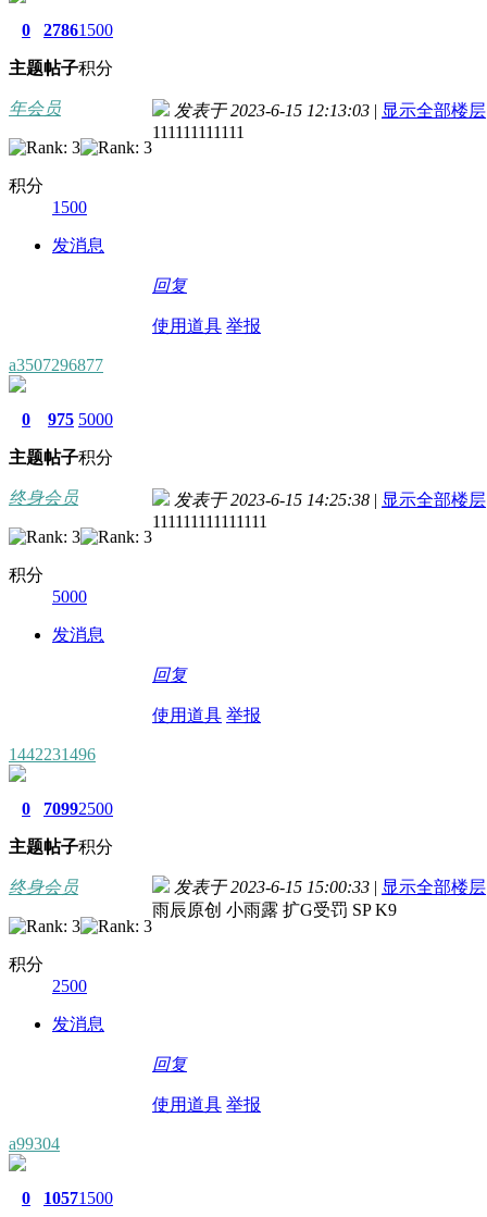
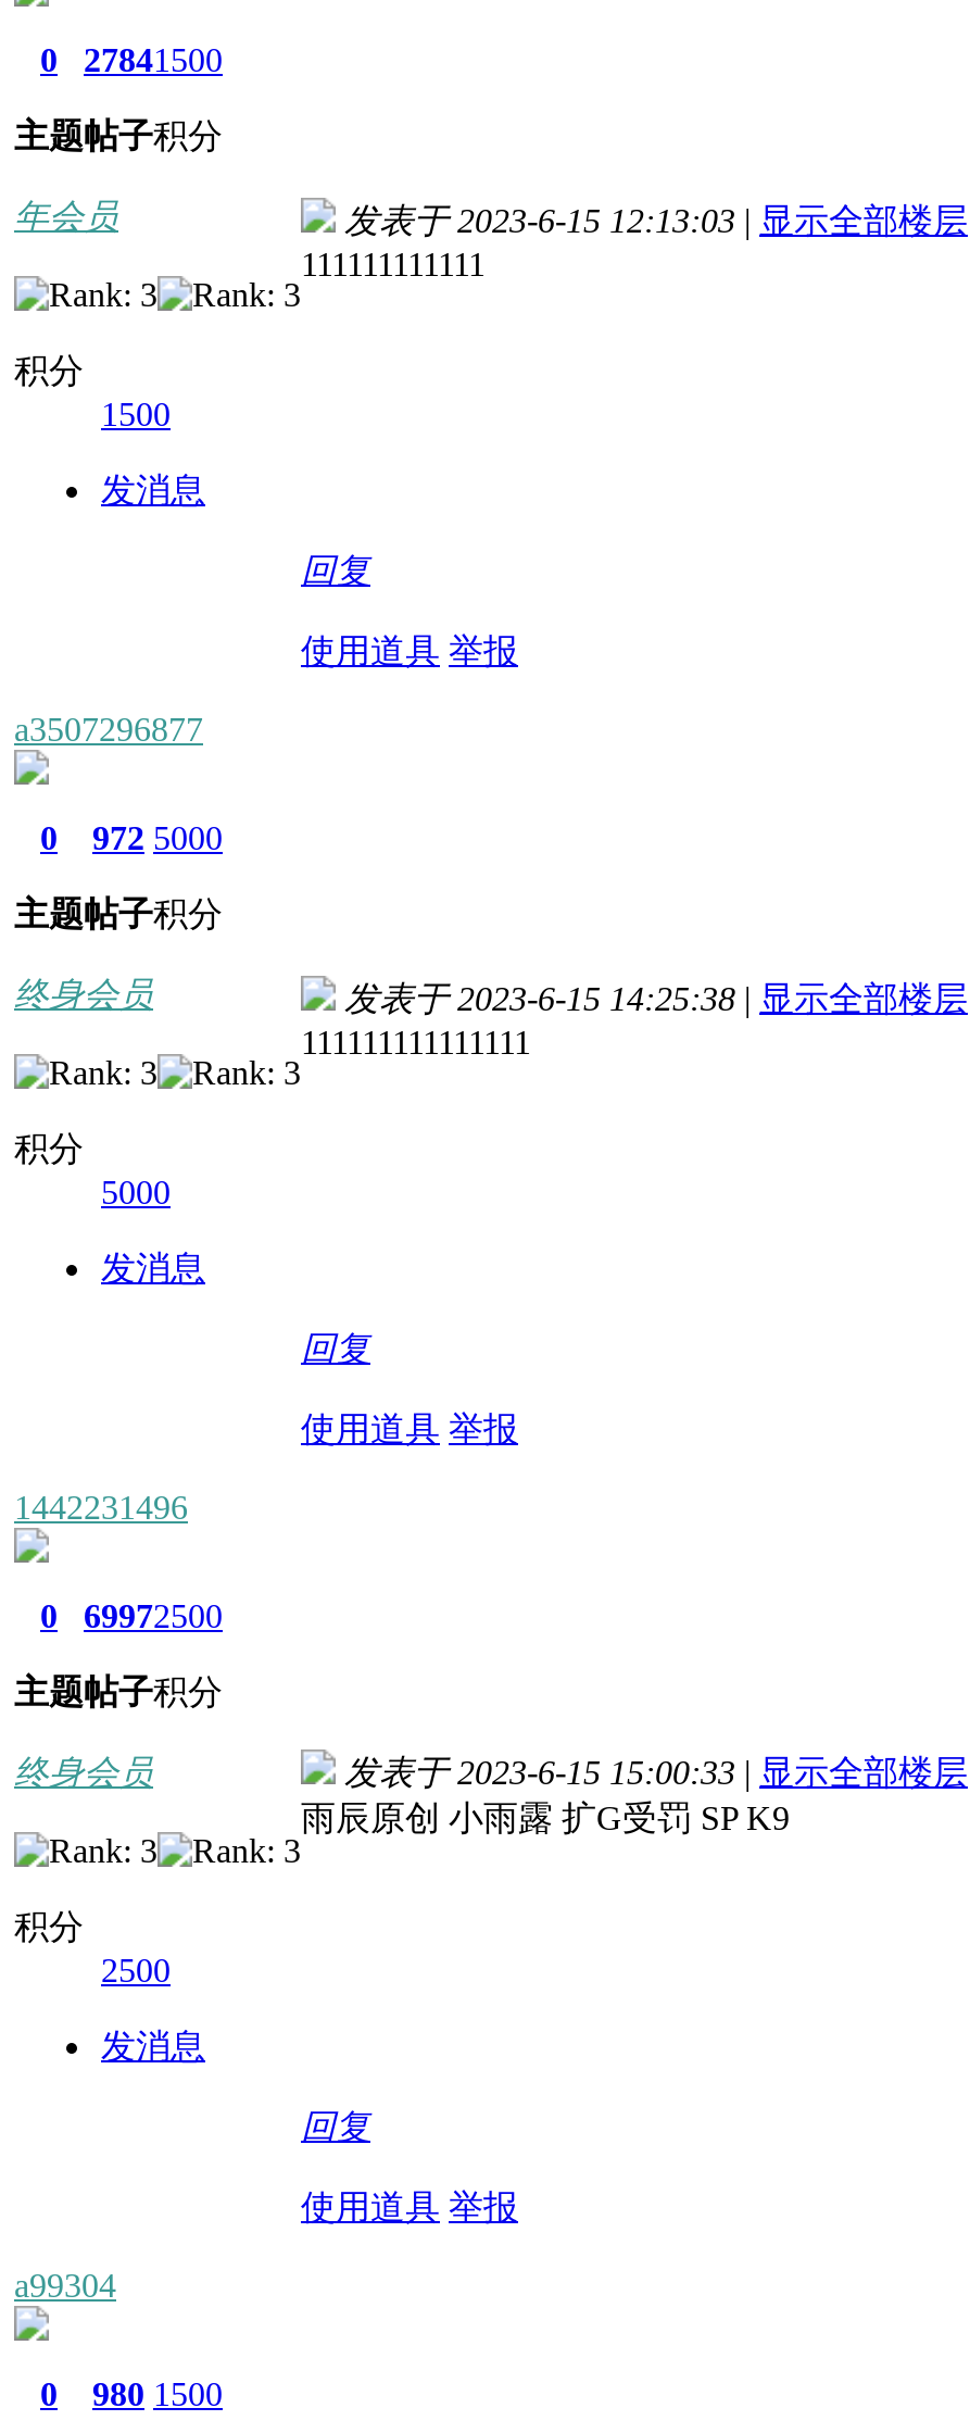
- 0 2786 1500
+ 0 2784 1500

- 0 975 5000
+ 0 972 5000

- 0 7099 2500
+ 0 6997 2500

- 0 1057 1500
+ 0 980 1500
